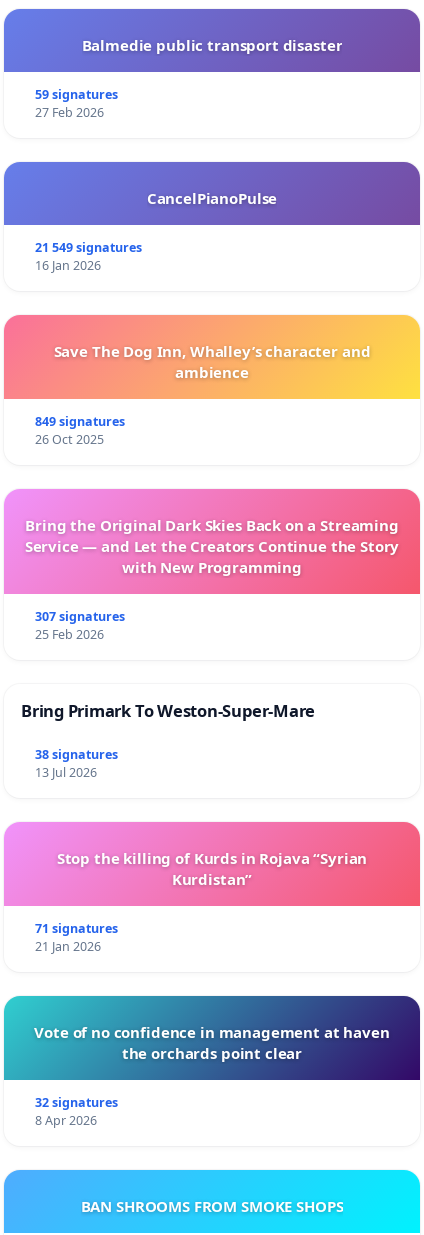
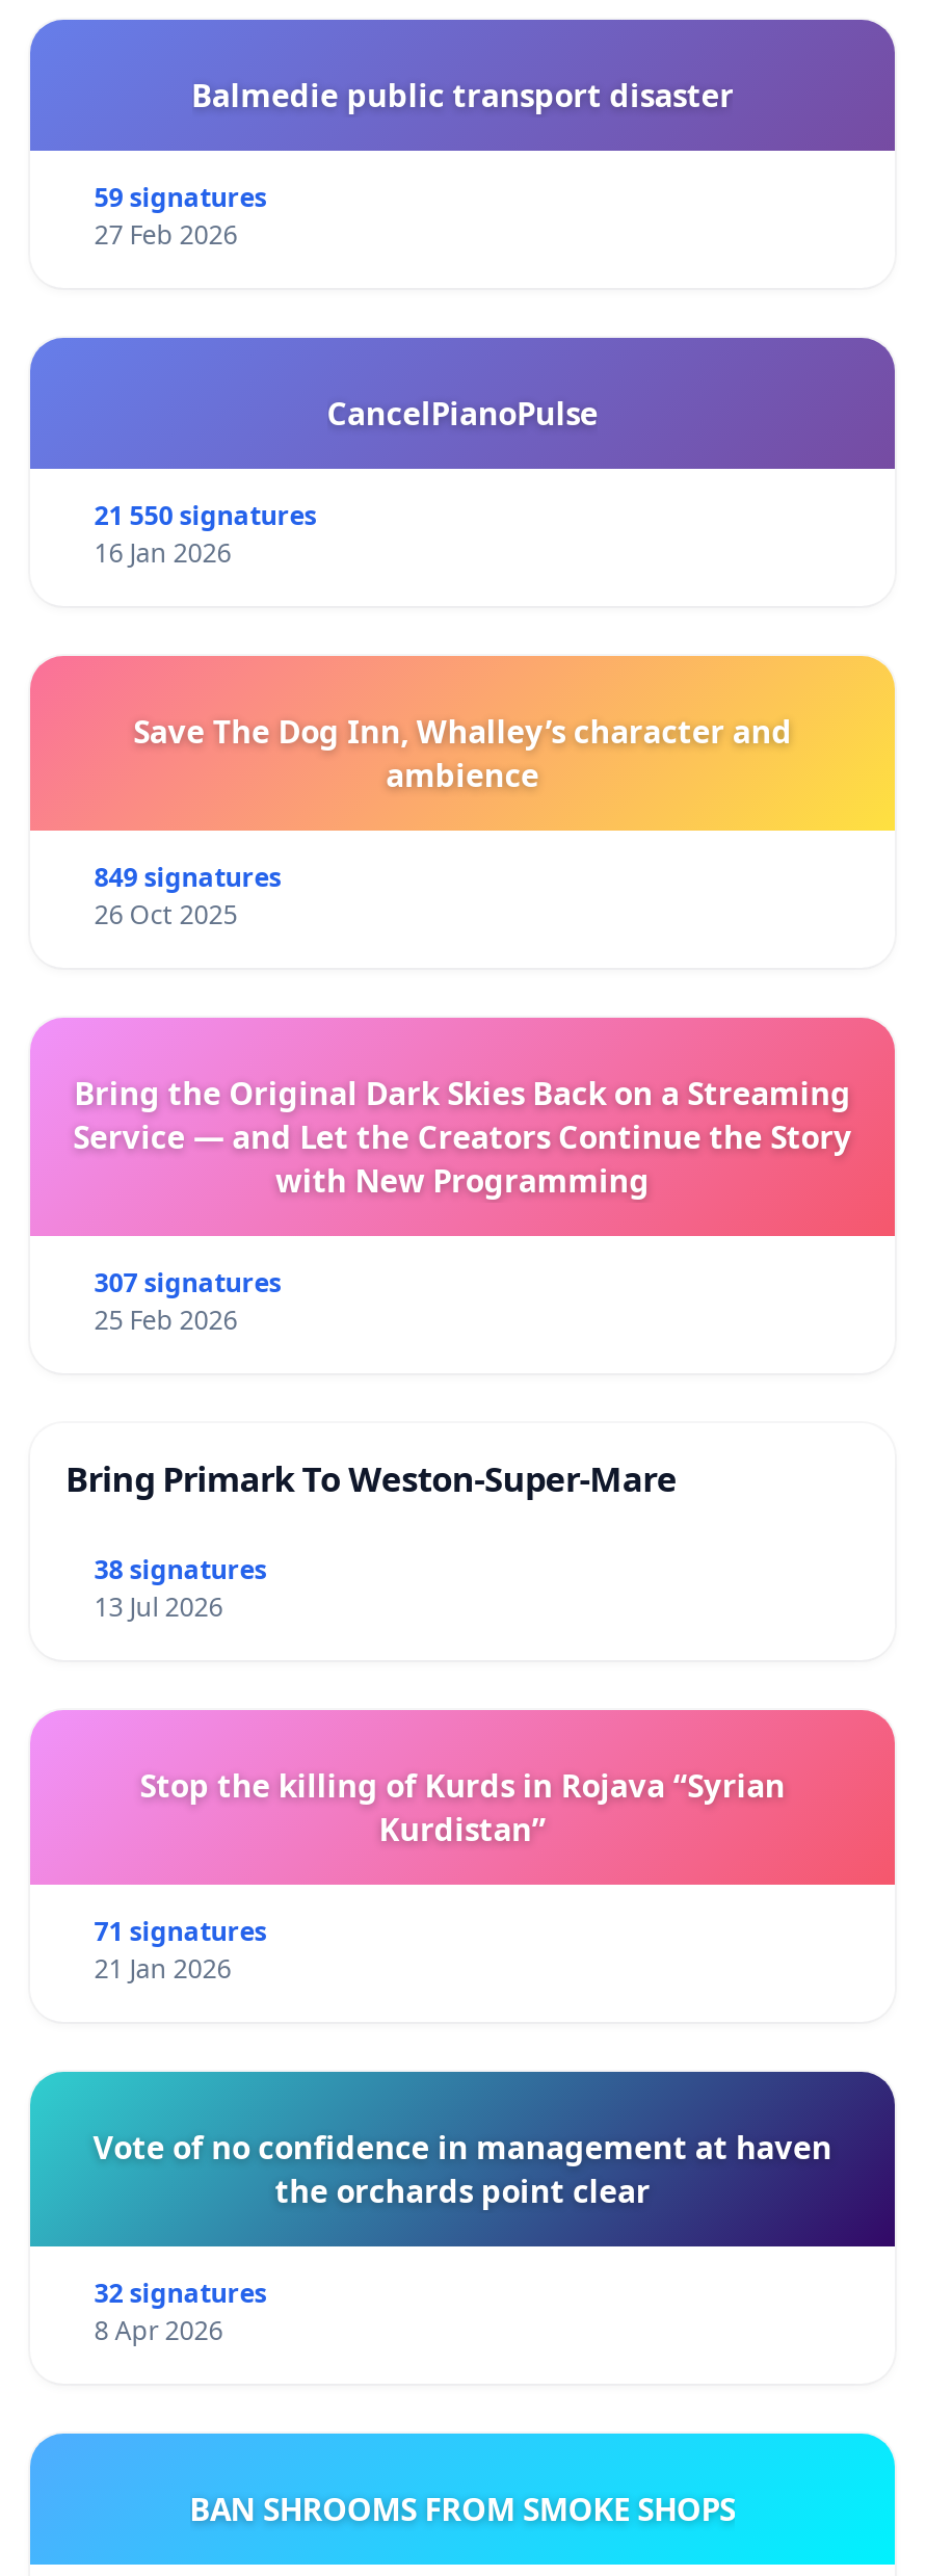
- 21 549 signatures
+ 21 550 signatures
